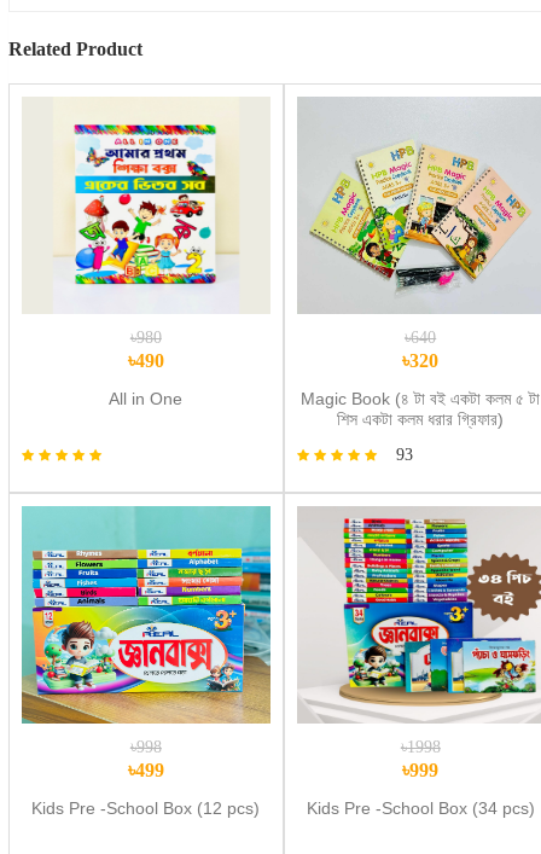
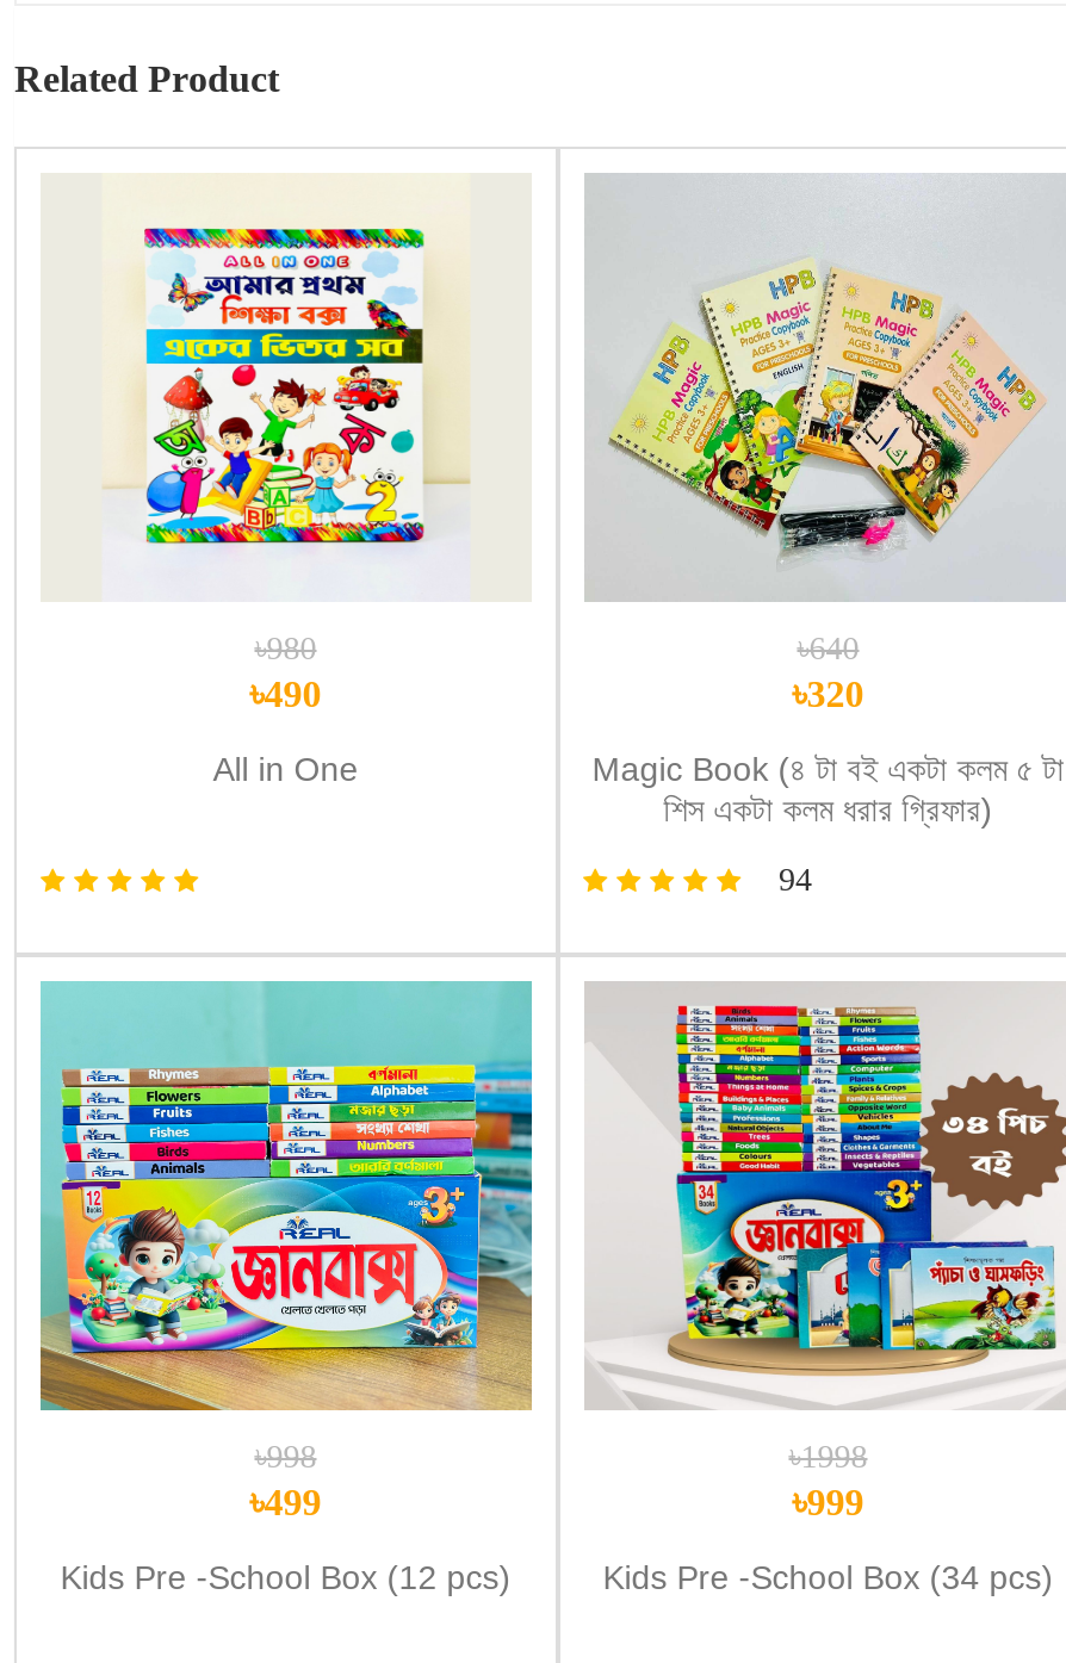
- 93
+ 94
